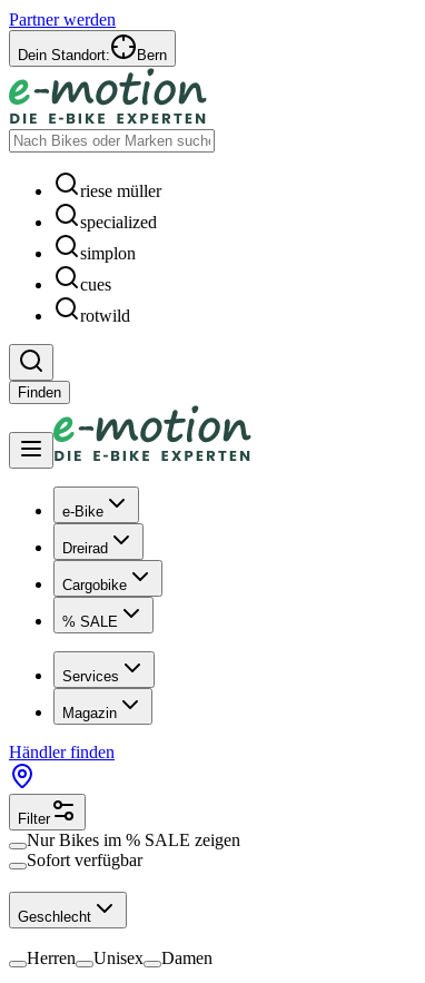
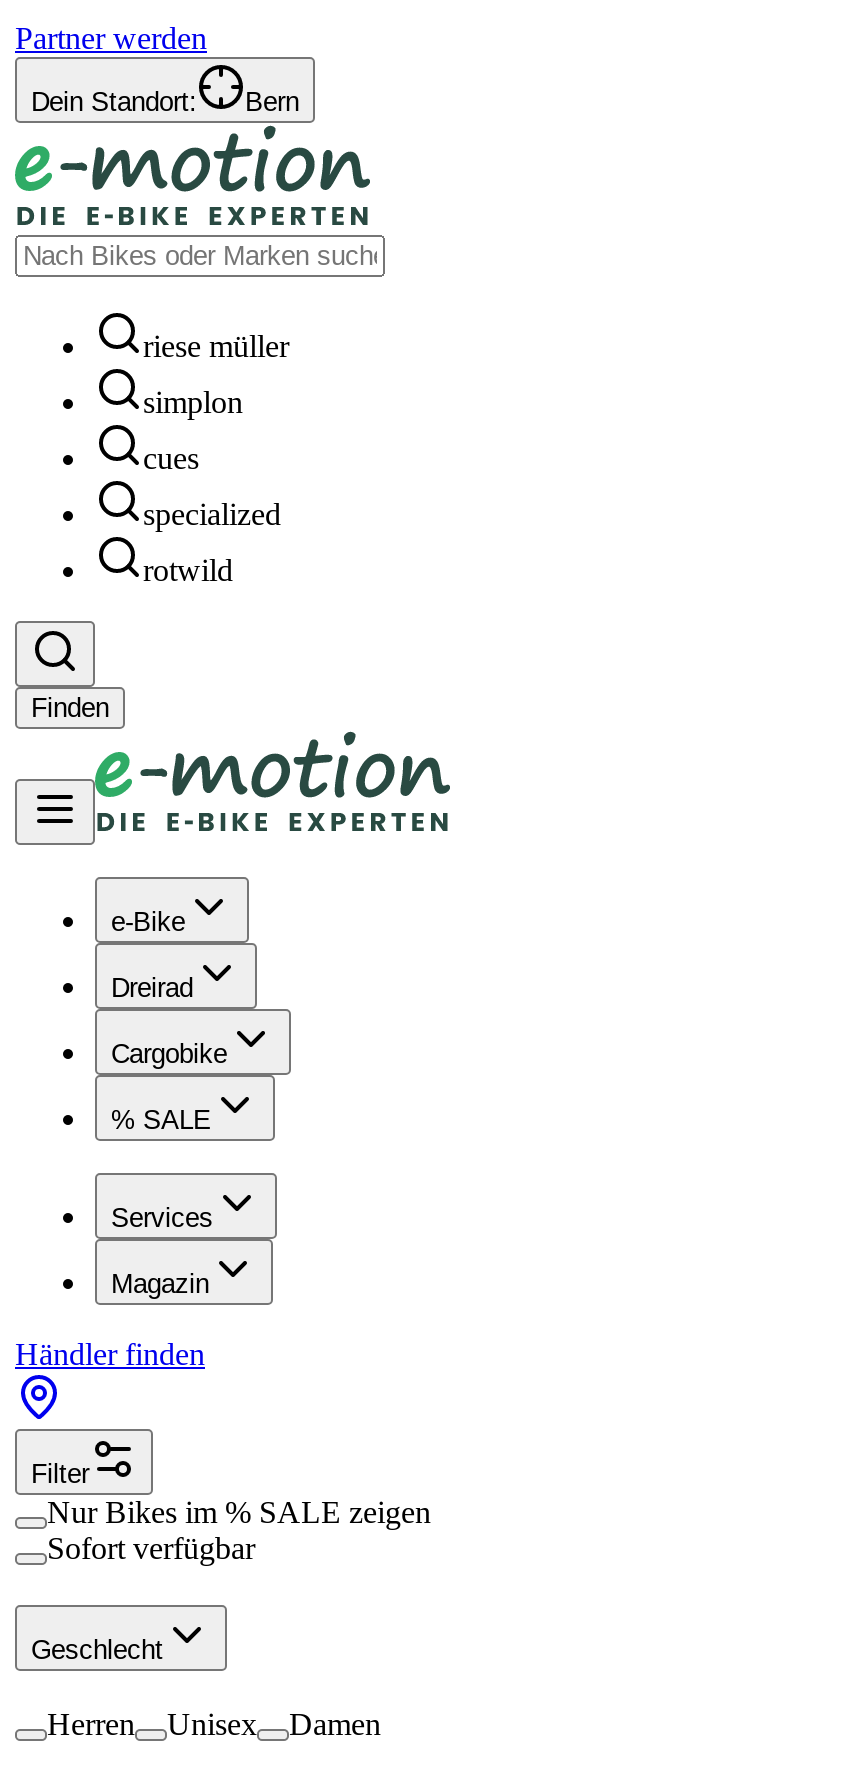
moved down: specialized

moved up: simplon | cues
